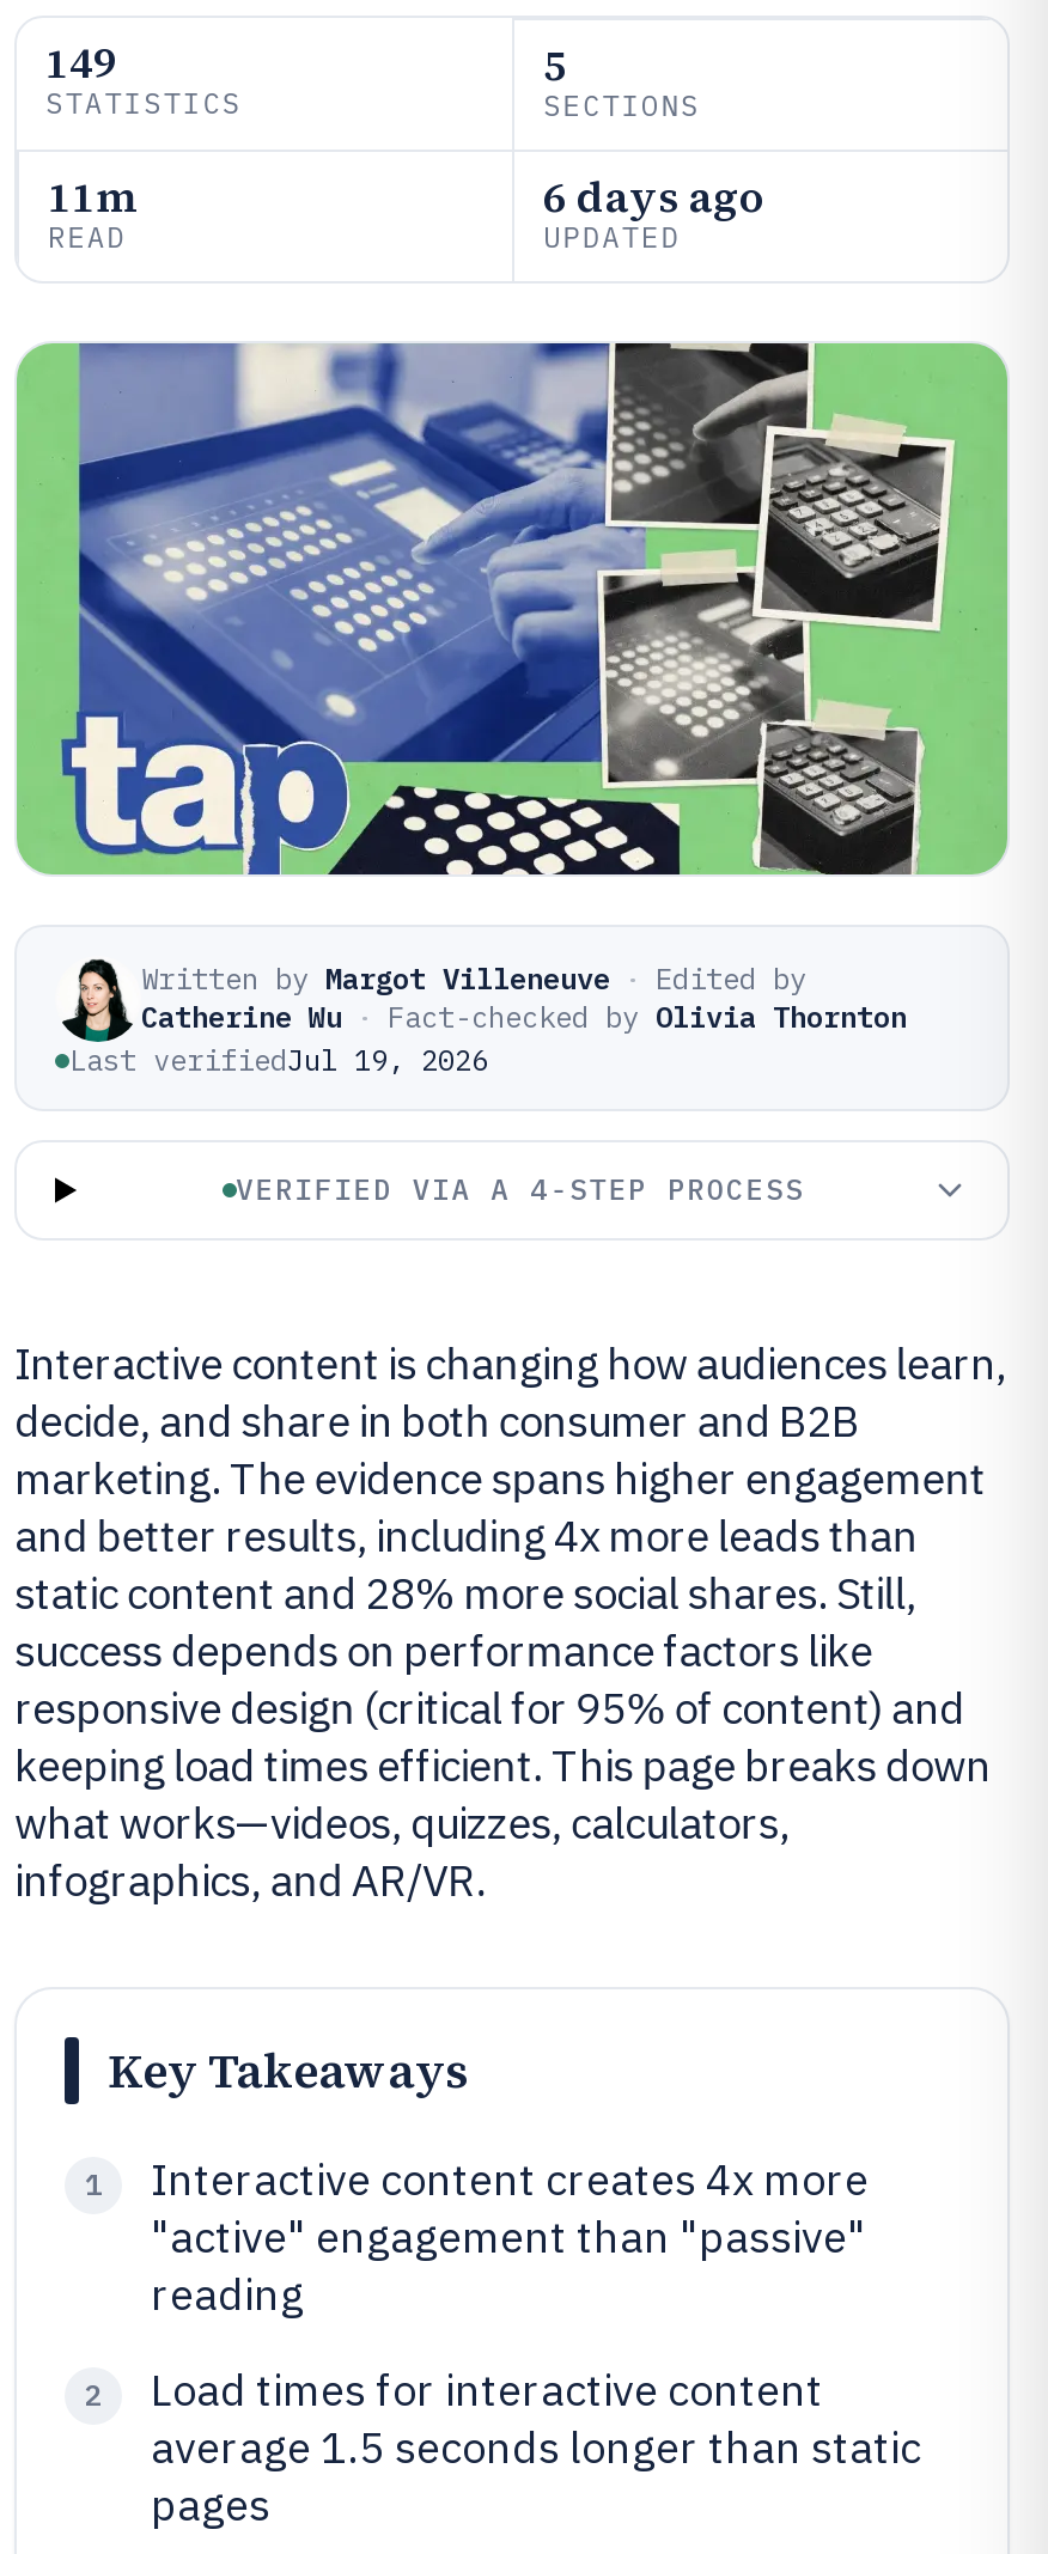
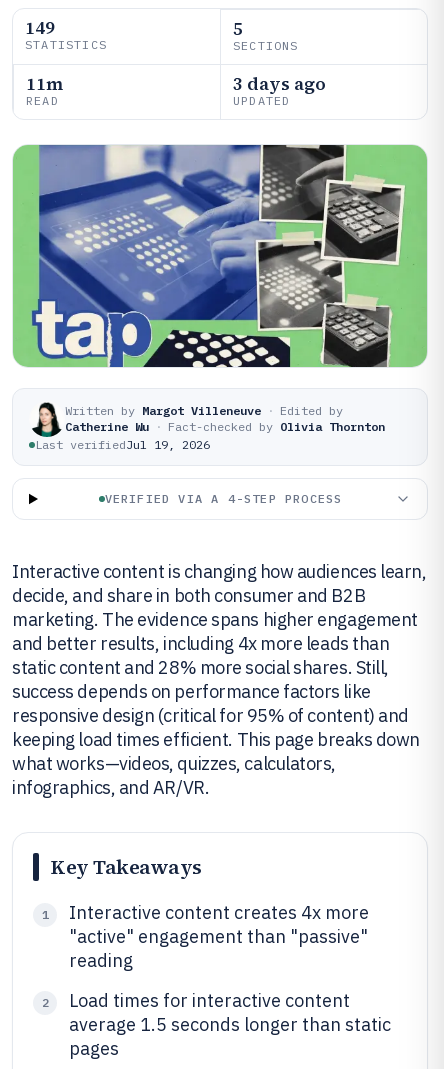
- 6 days ago
+ 3 days ago
